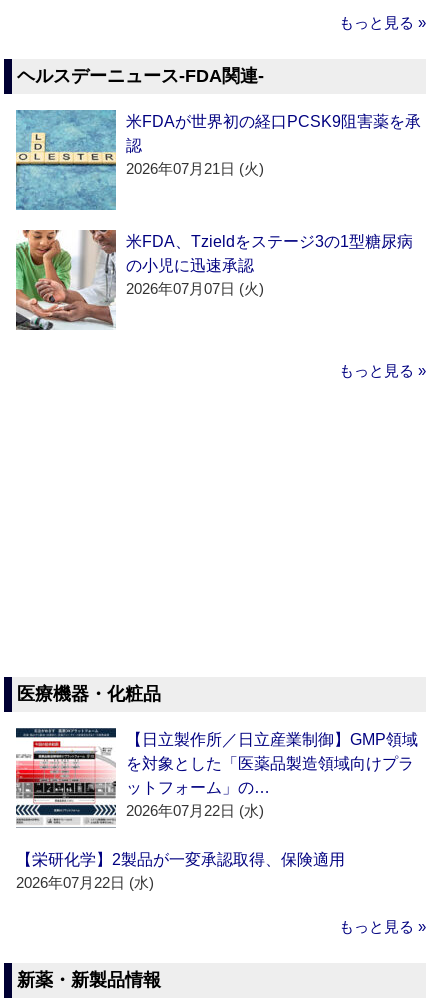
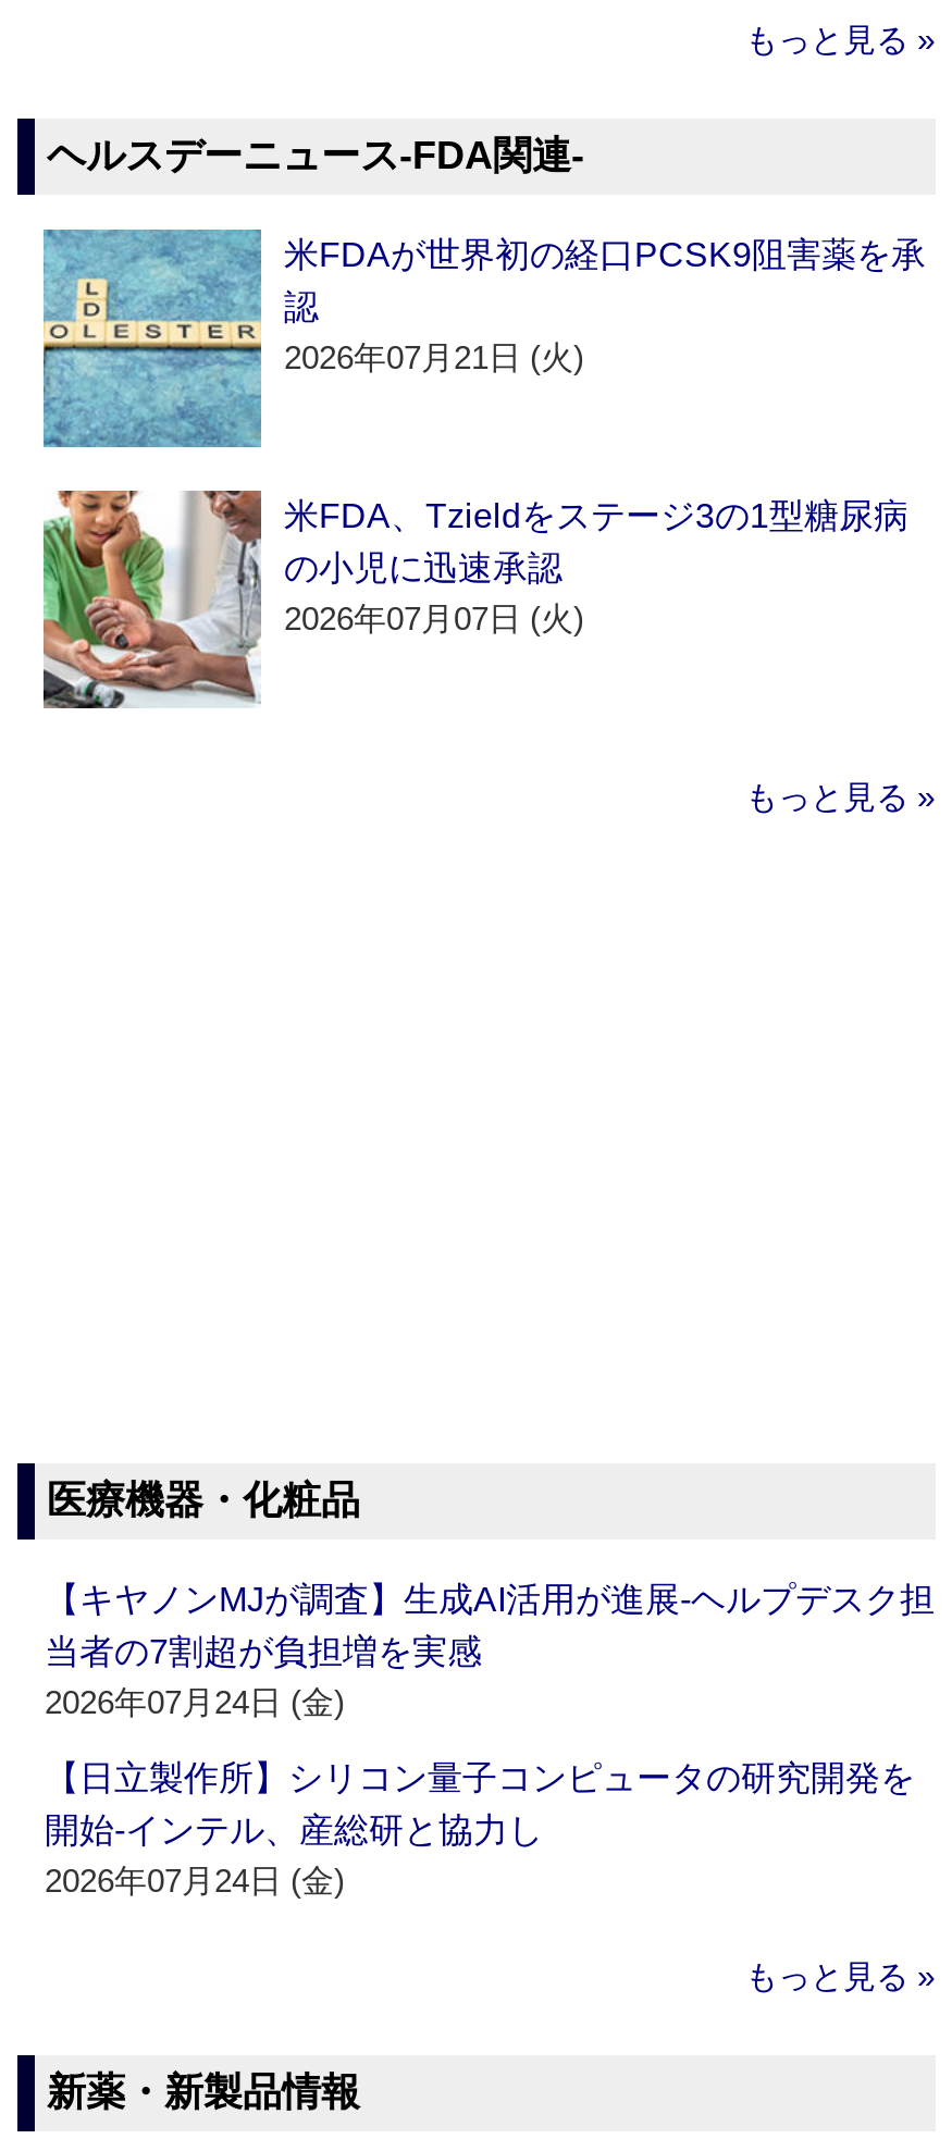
- 【日立製作所／日立産業制御】GMP領域
- を対象とした「医薬品製造領域向けプラ
- ットフォーム」の…
- 2026年07月22日 (水)
+ 【キヤノンMJが調査】生成AI活用が進展‐ヘルプデスク担
+ 当者の7割超が負担増を実感
+ 2026年07月24日 (金)

- 【栄研化学】2製品が一変承認取得、保険適用
- 2026年07月22日 (水)
+ 【日立製作所】シリコン量子コンピュータの研究開発を
+ 開始‐インテル、産総研と協力し
+ 2026年07月24日 (金)
